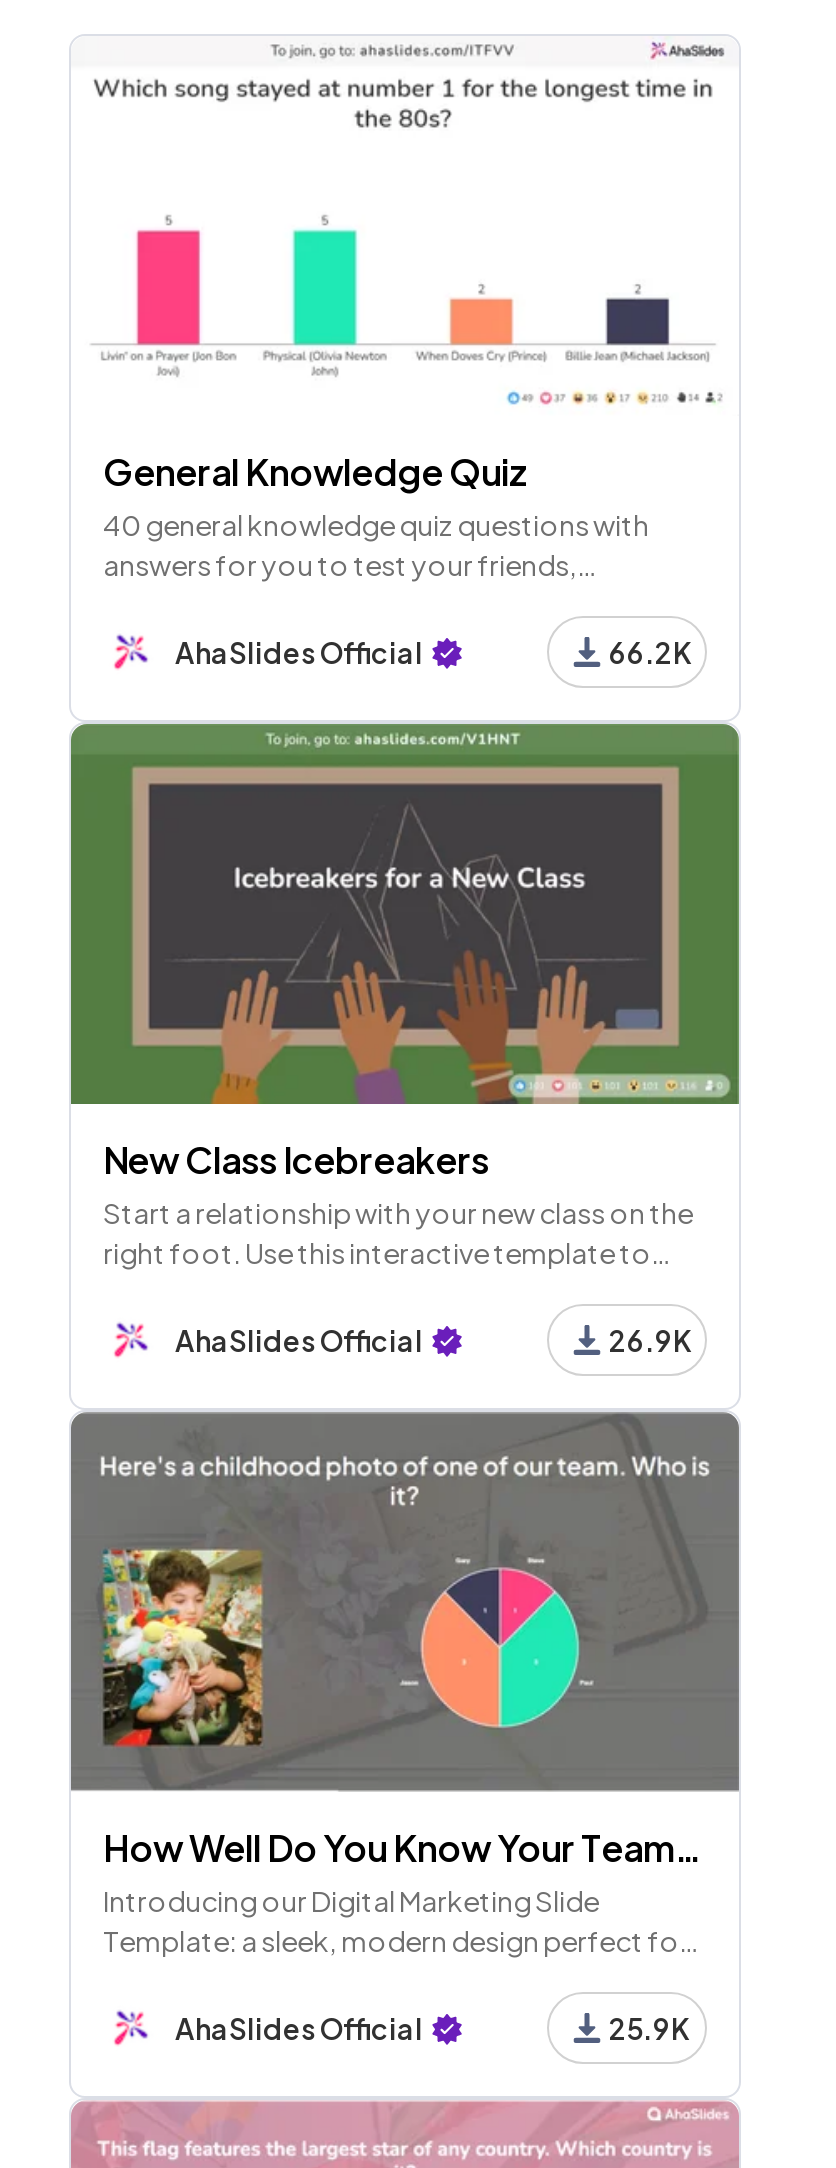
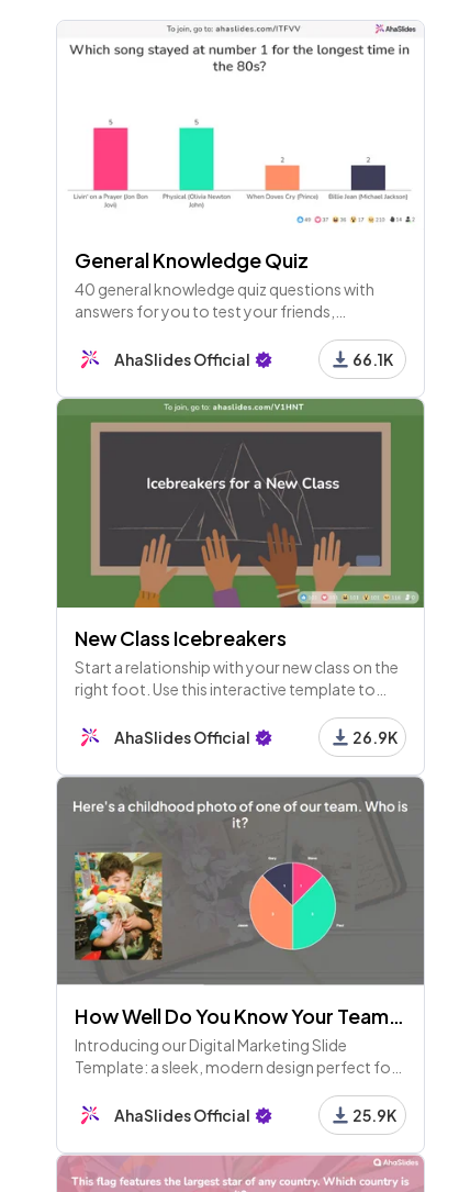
- 66.2K
+ 66.1K
